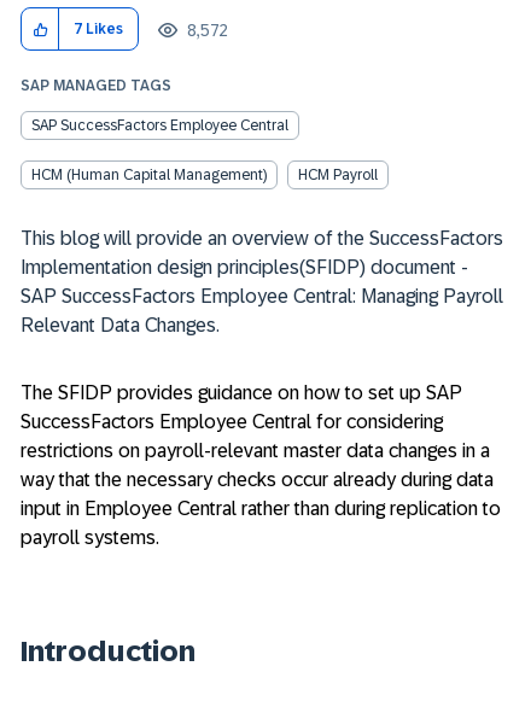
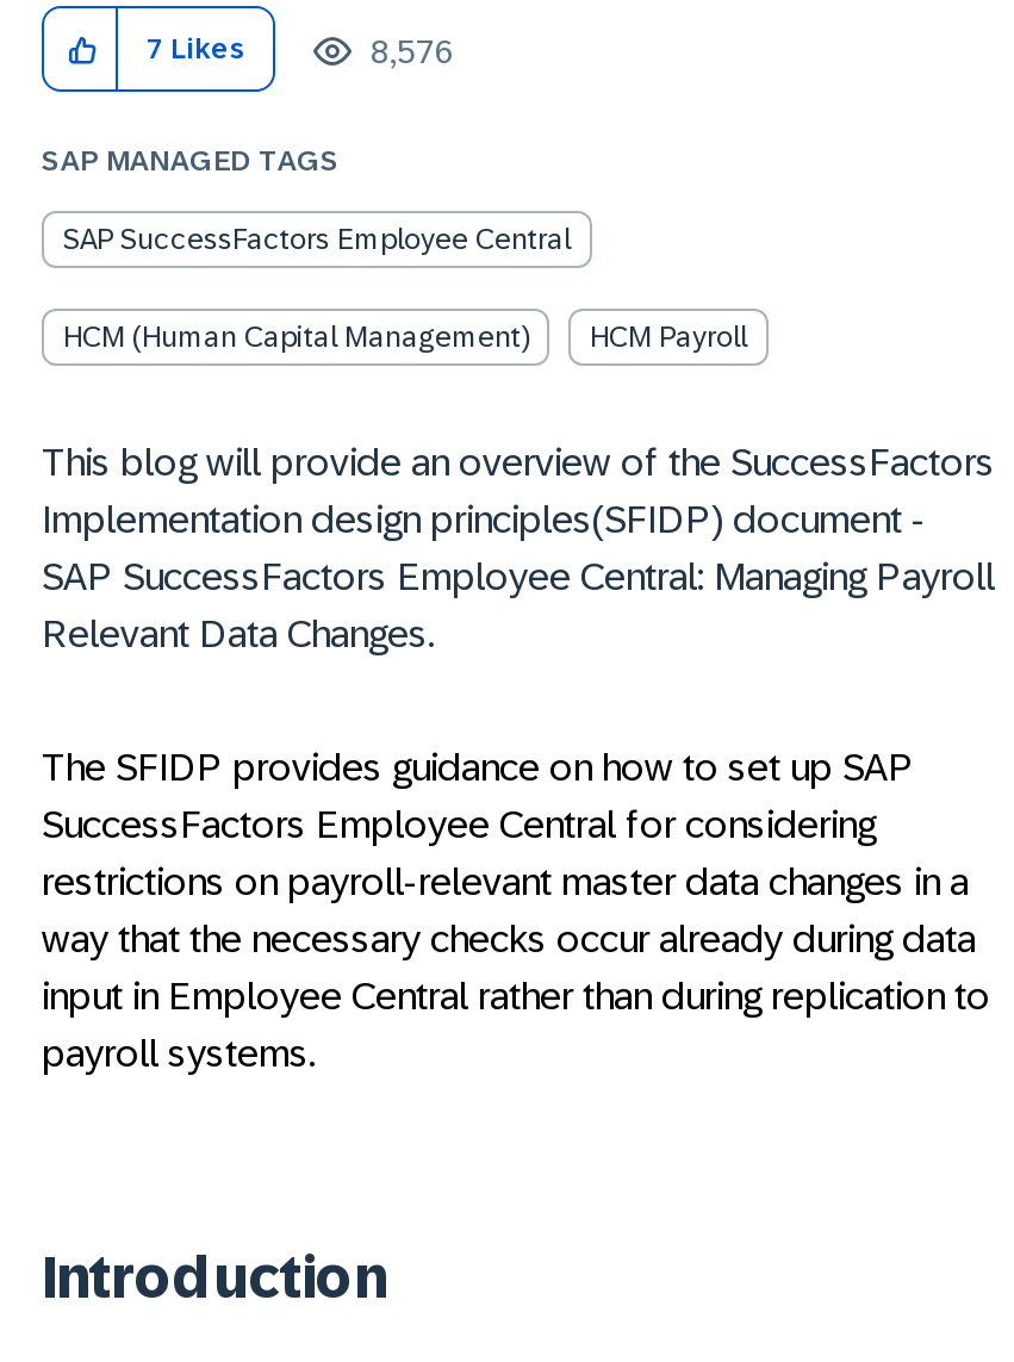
- 8,572
+ 8,576
